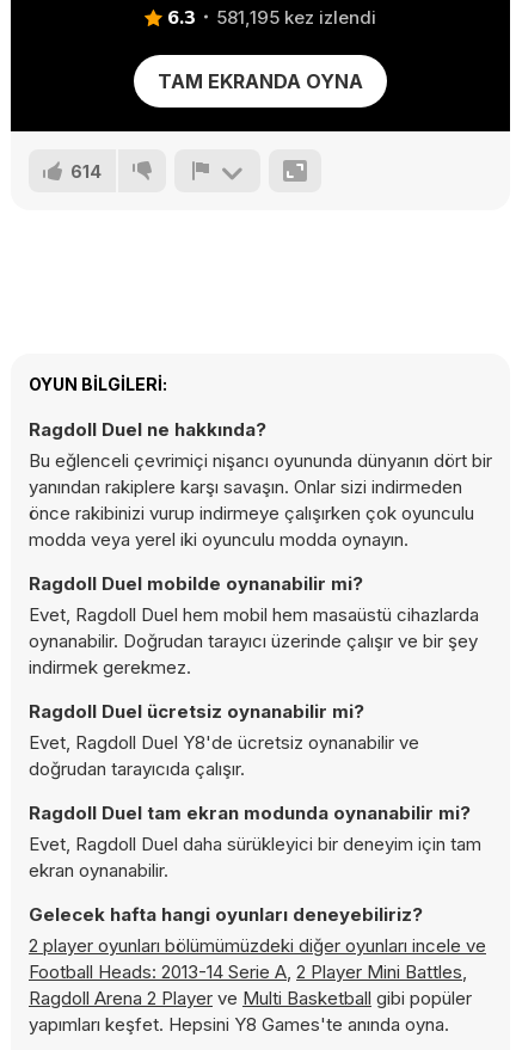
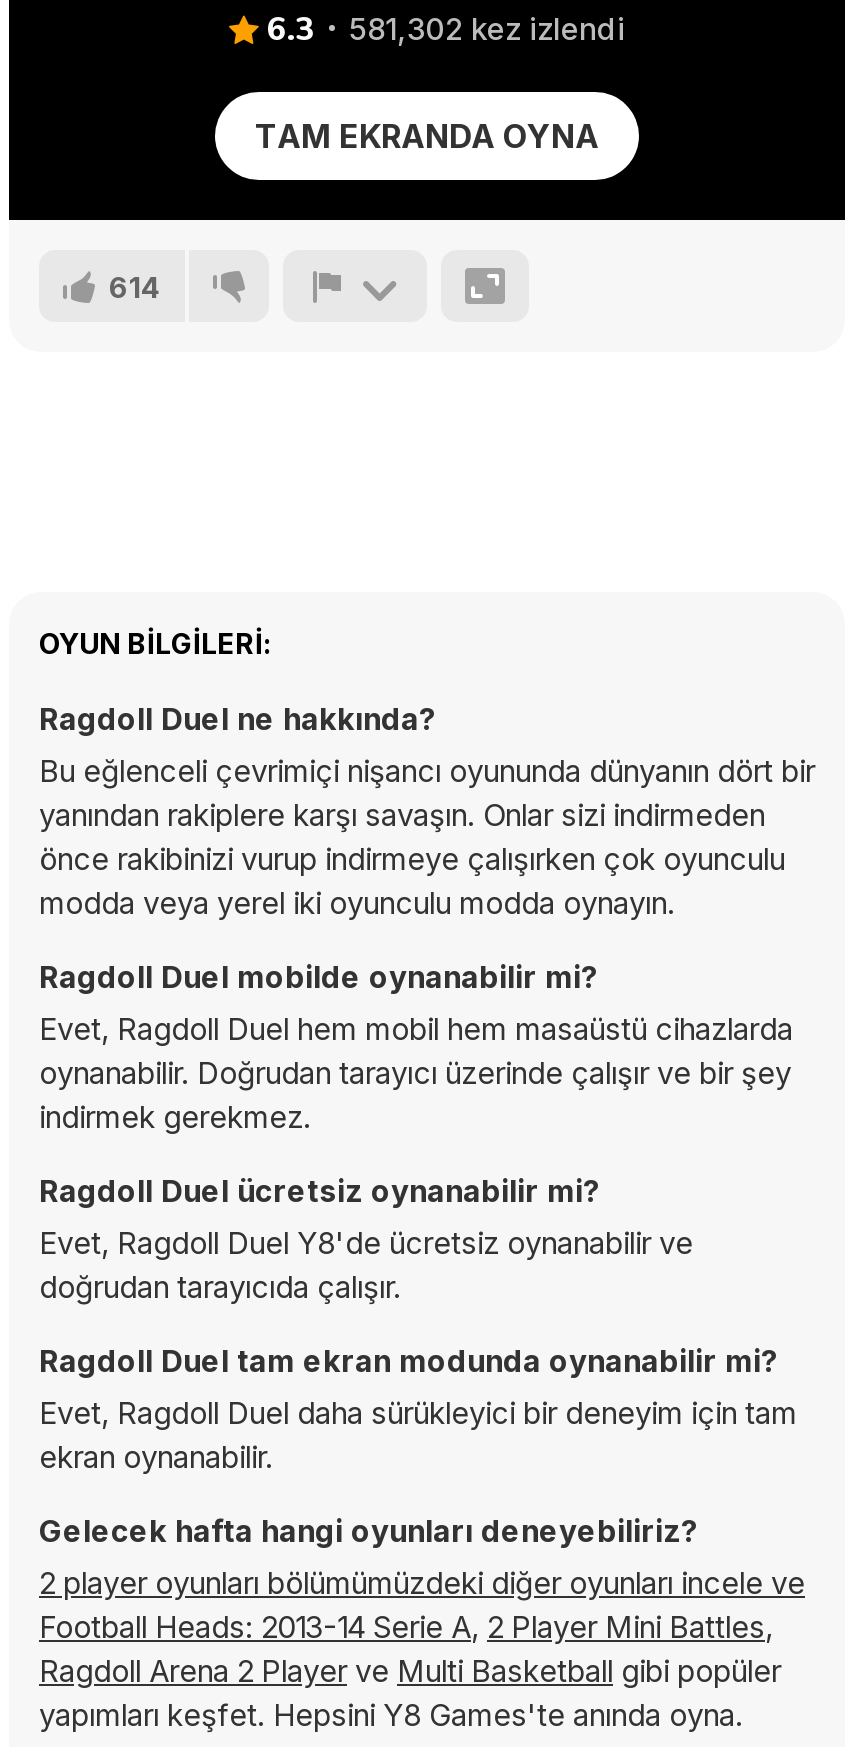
- 6.3 581,195 kez izlendi
+ 6.3 581,302 kez izlendi
